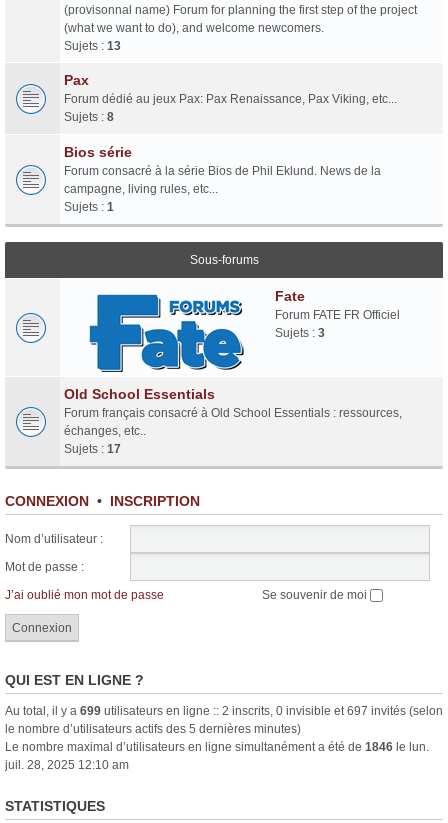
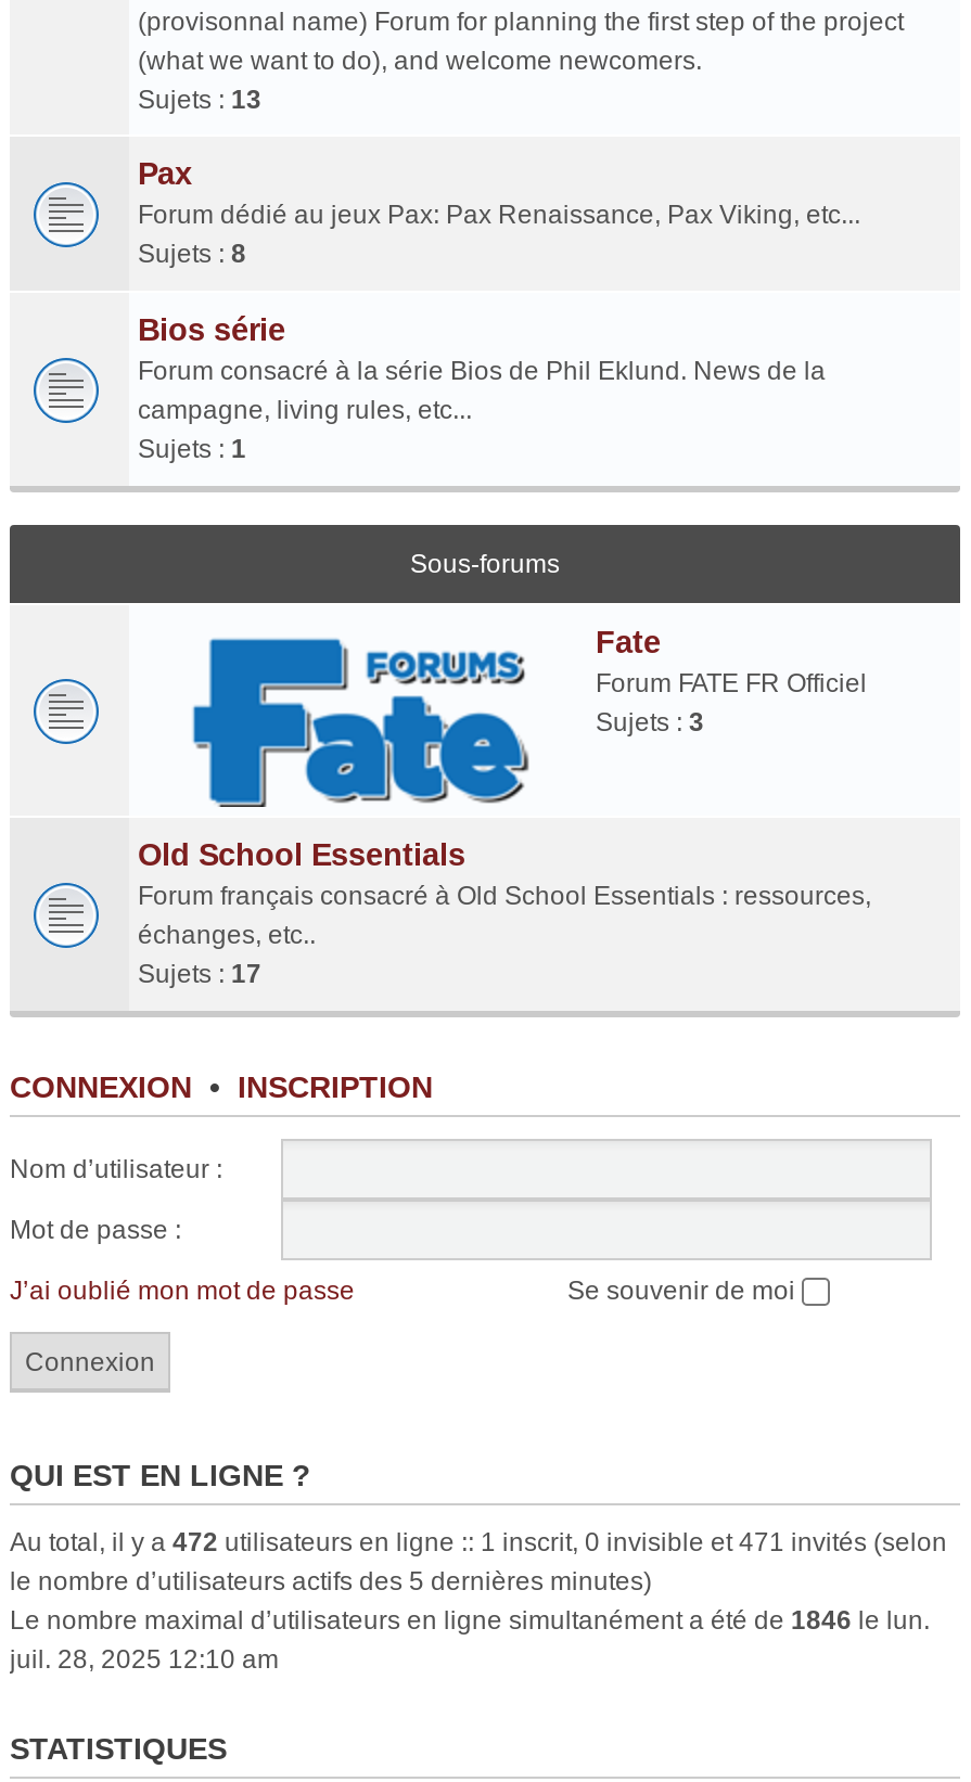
- Au total, il y a 699 utilisateurs en ligne :: 2 inscrits, 0 invisible et 697 invités (selon
+ Au total, il y a 472 utilisateurs en ligne :: 1 inscrit, 0 invisible et 471 invités (selon
